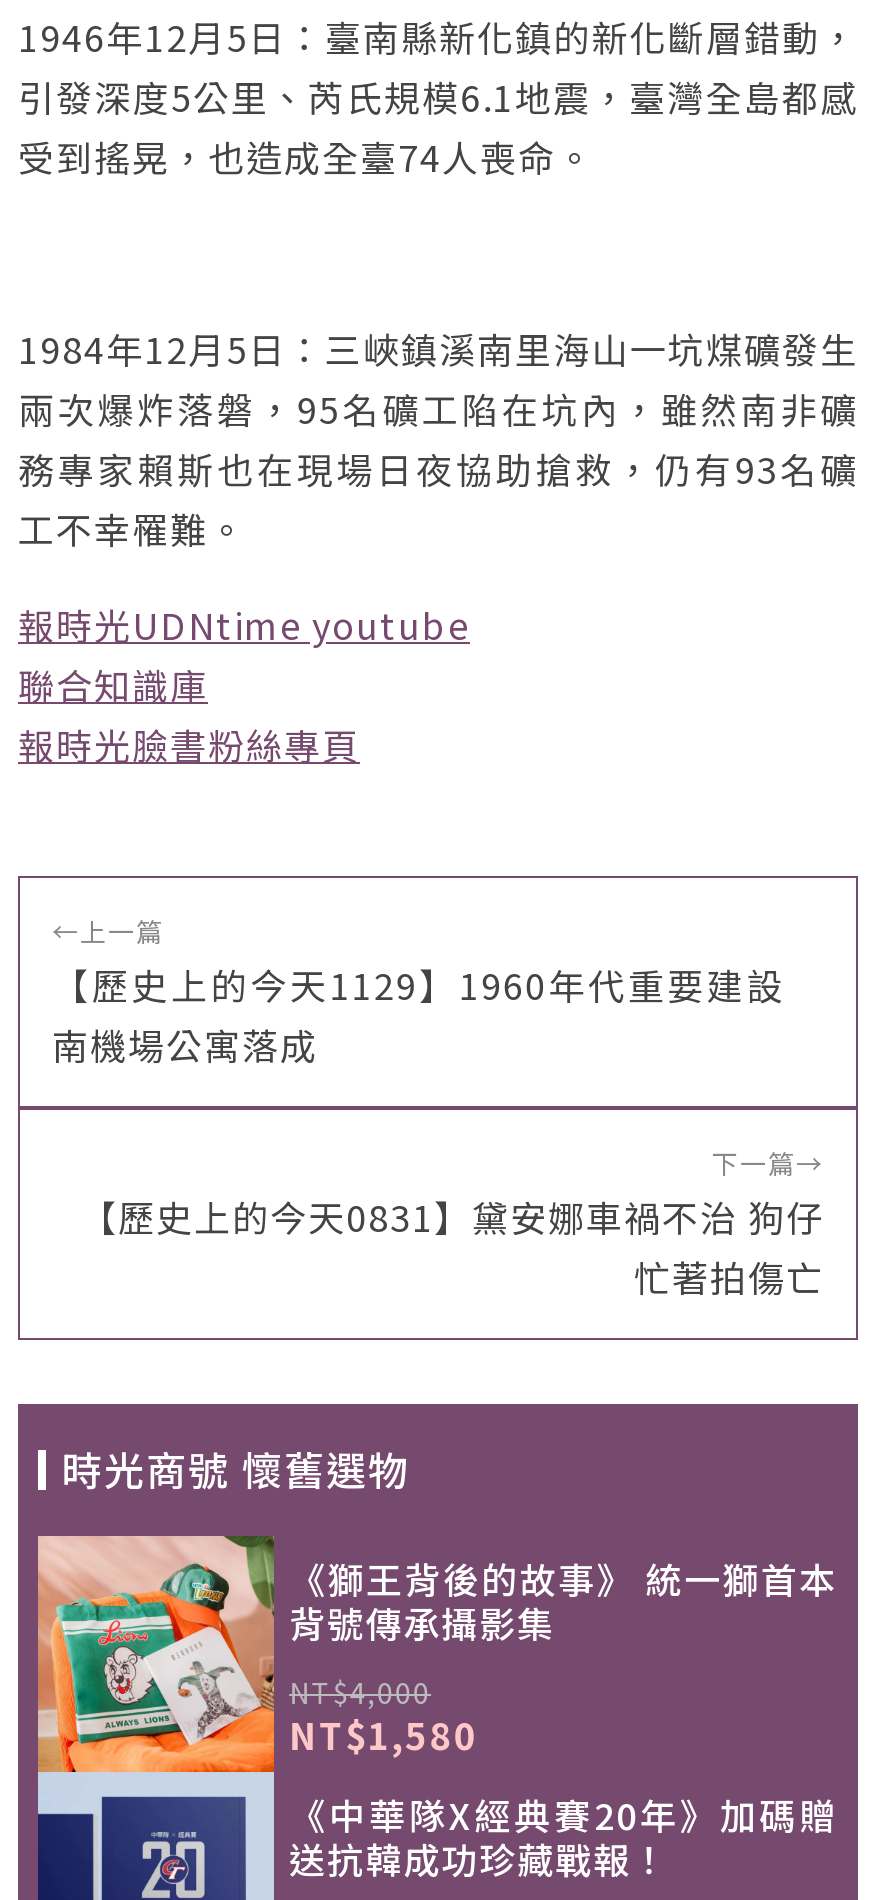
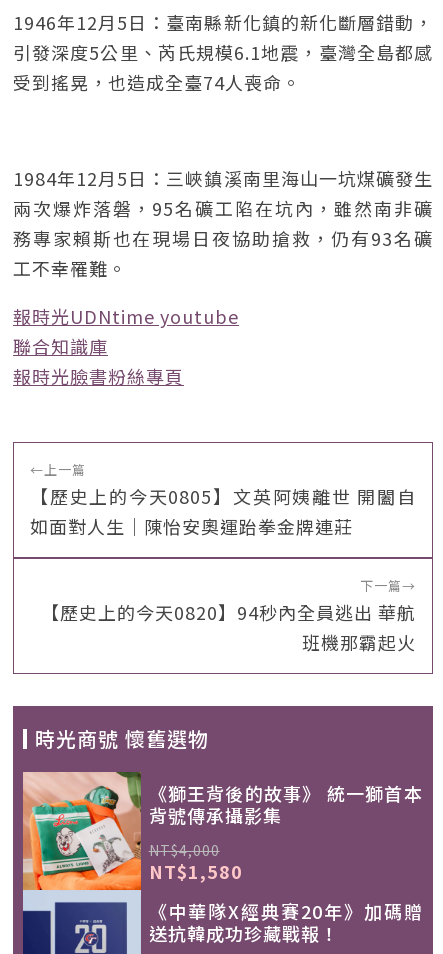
- 【歷史上的今天1129】1960年代重要建設
- 南機場公寓落成
+ 【歷史上的今天0805】文英阿姨離世 開闔自
+ 如面對人生｜陳怡安奧運跆拳金牌連莊

- 【歷史上的今天0831】黛安娜車禍不治 狗仔
- 忙著拍傷亡
+ 【歷史上的今天0820】94秒內全員逃出 華航
+ 班機那霸起火
